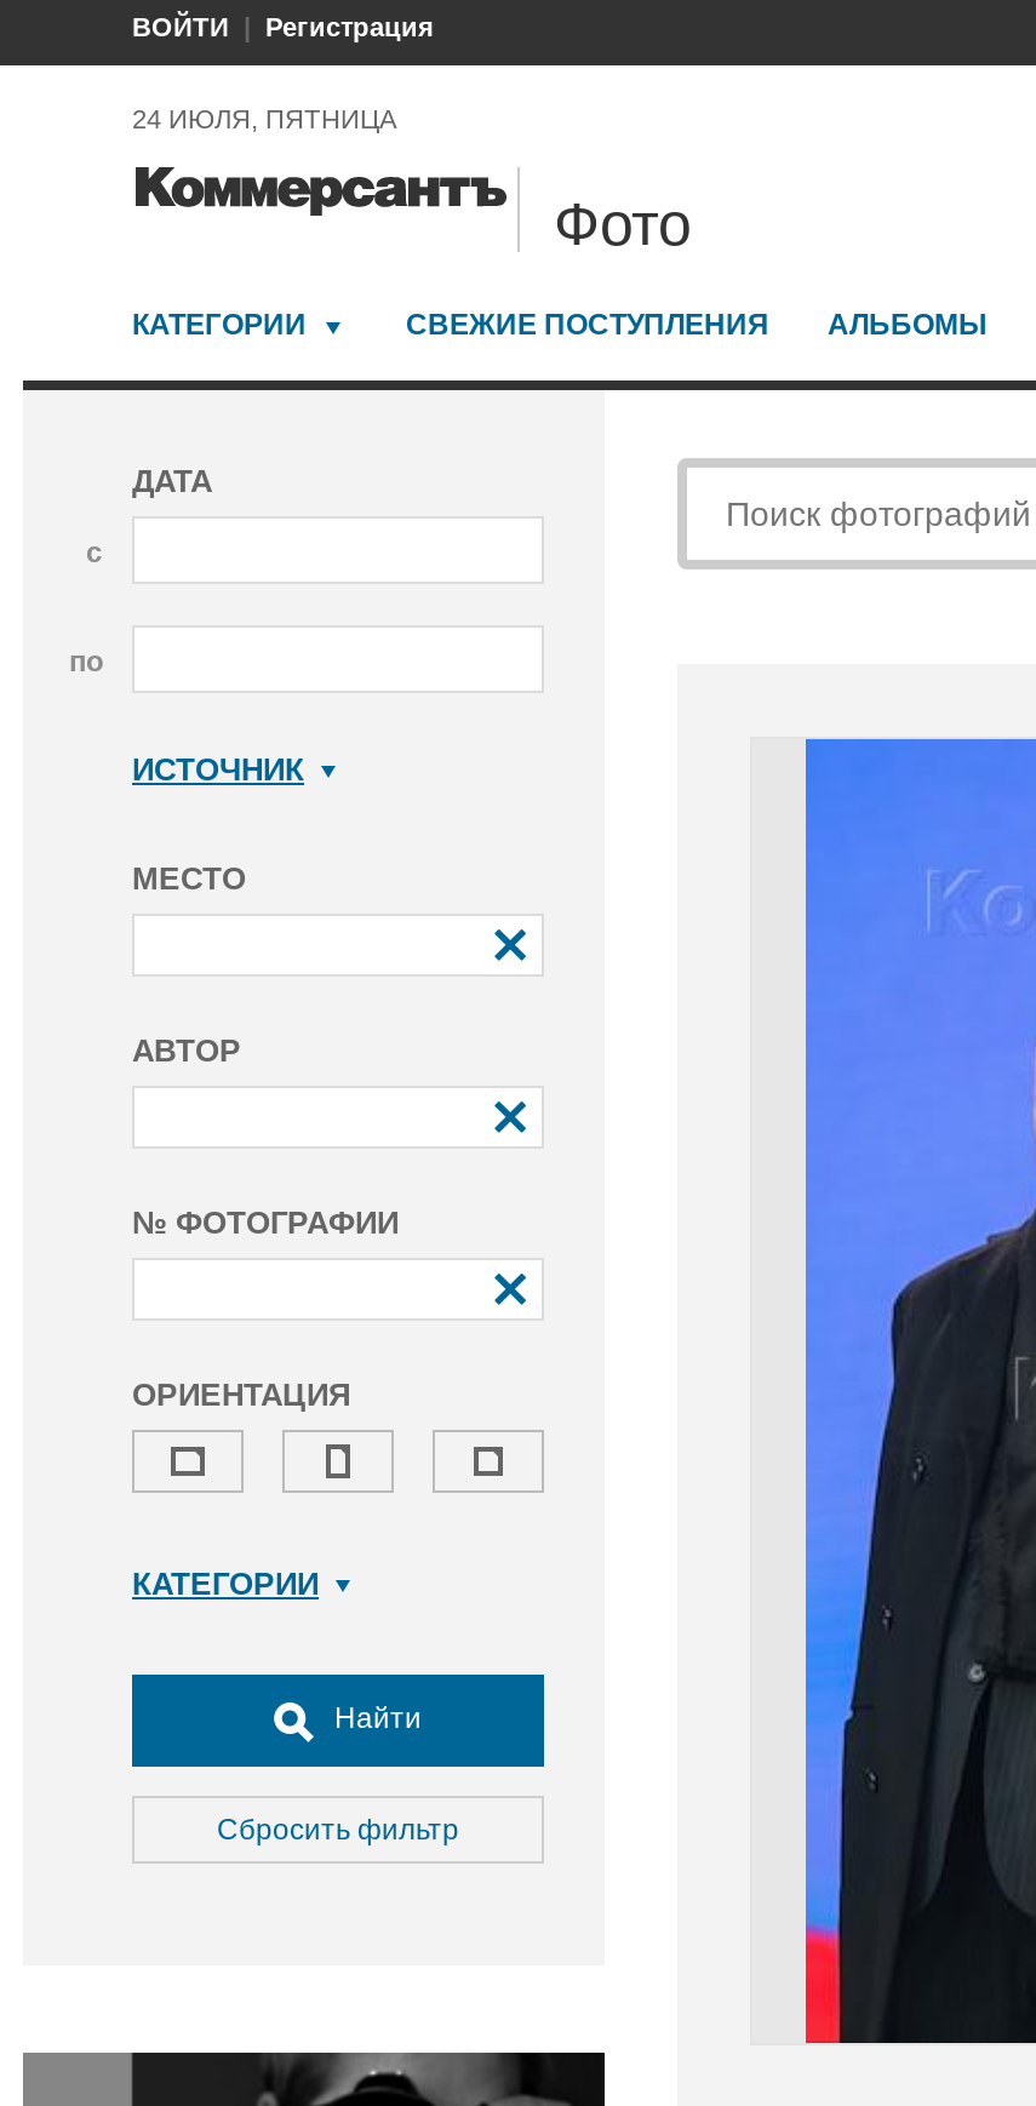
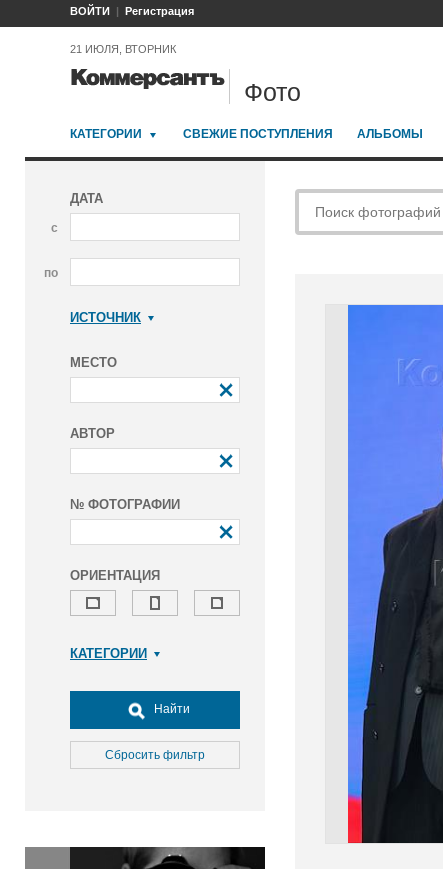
- 24 ИЮЛЯ, ПЯТНИЦА
+ 21 ИЮЛЯ, ВТОРНИК
